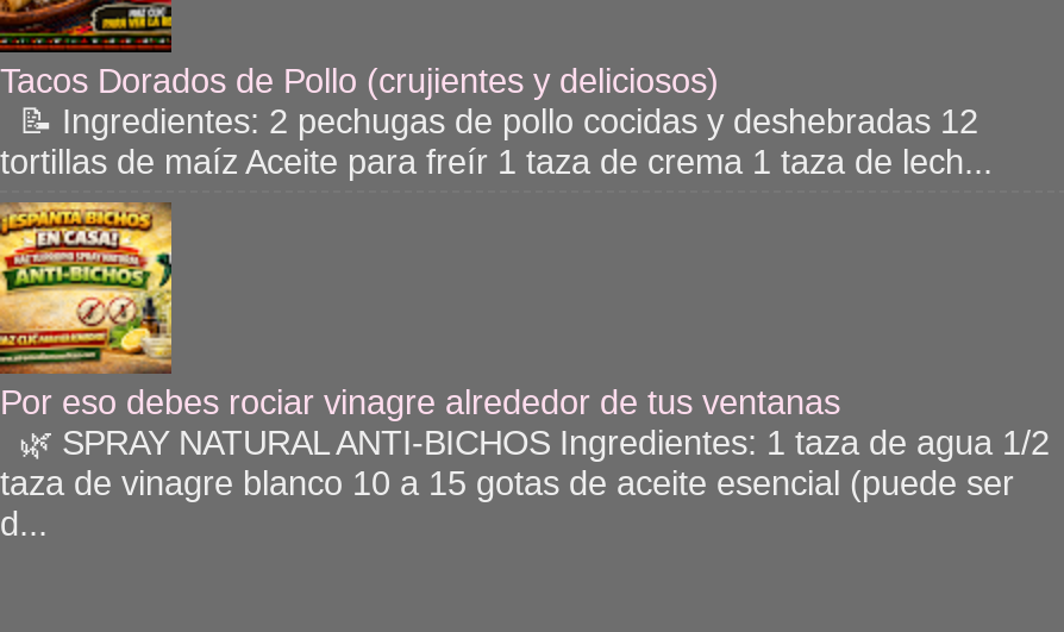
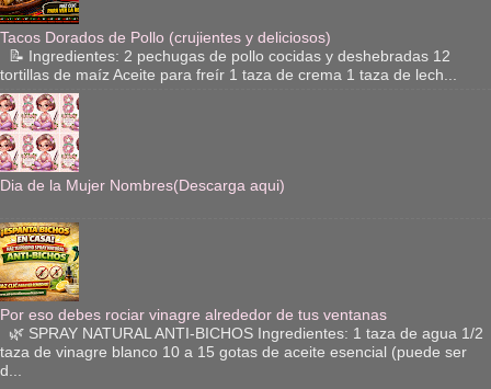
+ [image]
+ Dia de la Mujer Nombres(Descarga aqui)
